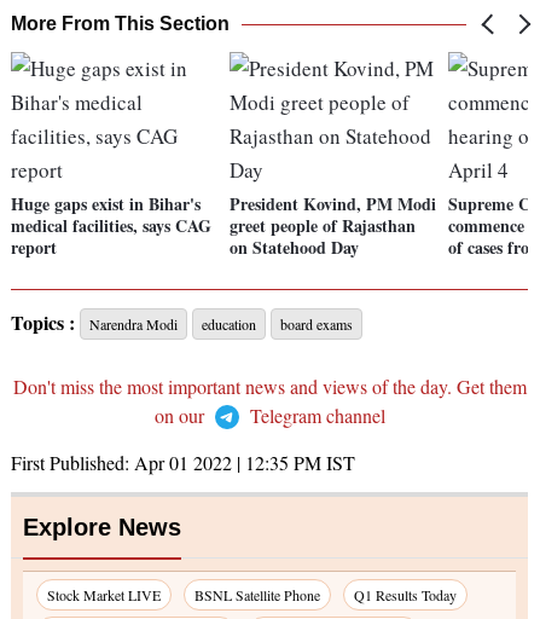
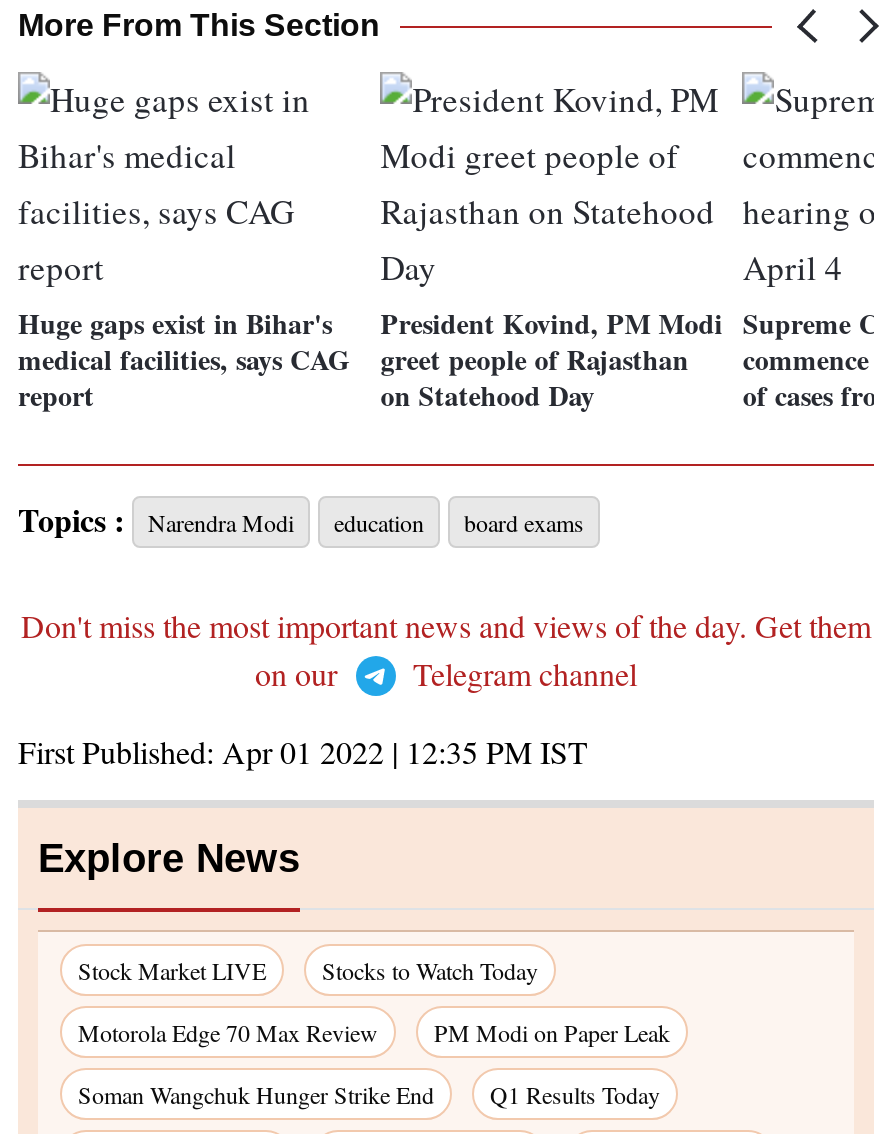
- BSNL Satellite Phone
+ Stocks to Watch Today
+ Motorola Edge 70 Max Review
+ PM Modi on Paper Leak
+ Soman Wangchuk Hunger Strike End
